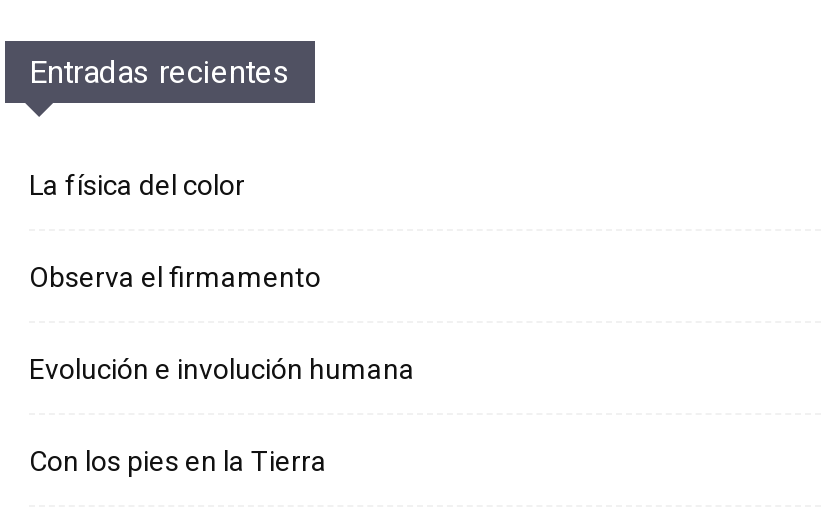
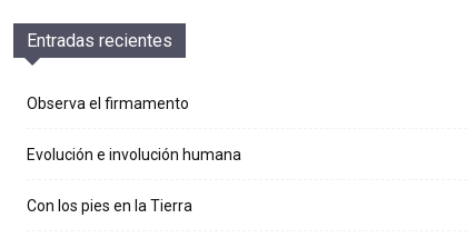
- La física del color
